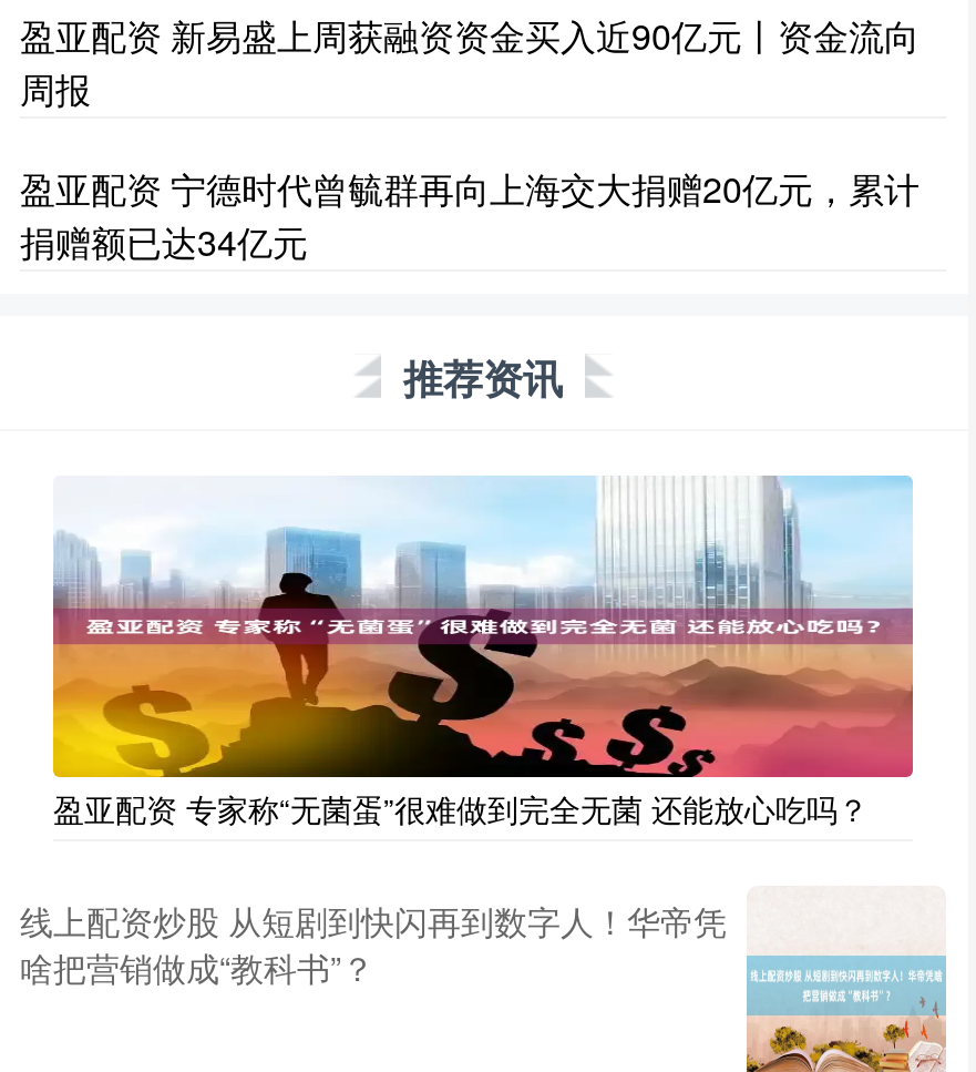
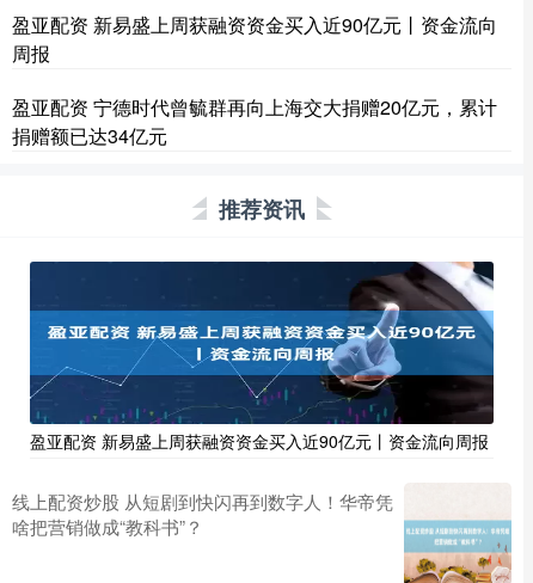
- [image]
- 盈亚配资 专家称“无菌蛋”很难做到完全无菌 还能放心吃吗？
+ [image]
+ 盈亚配资 新易盛上周获融资资金买入近90亿元丨资金流向周报
